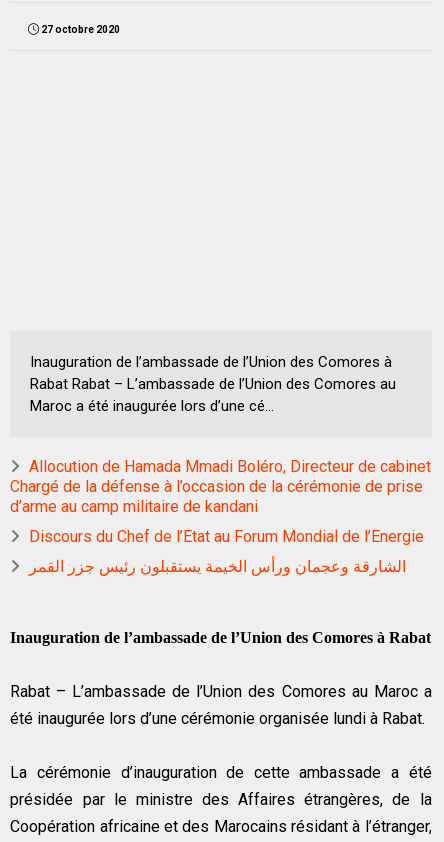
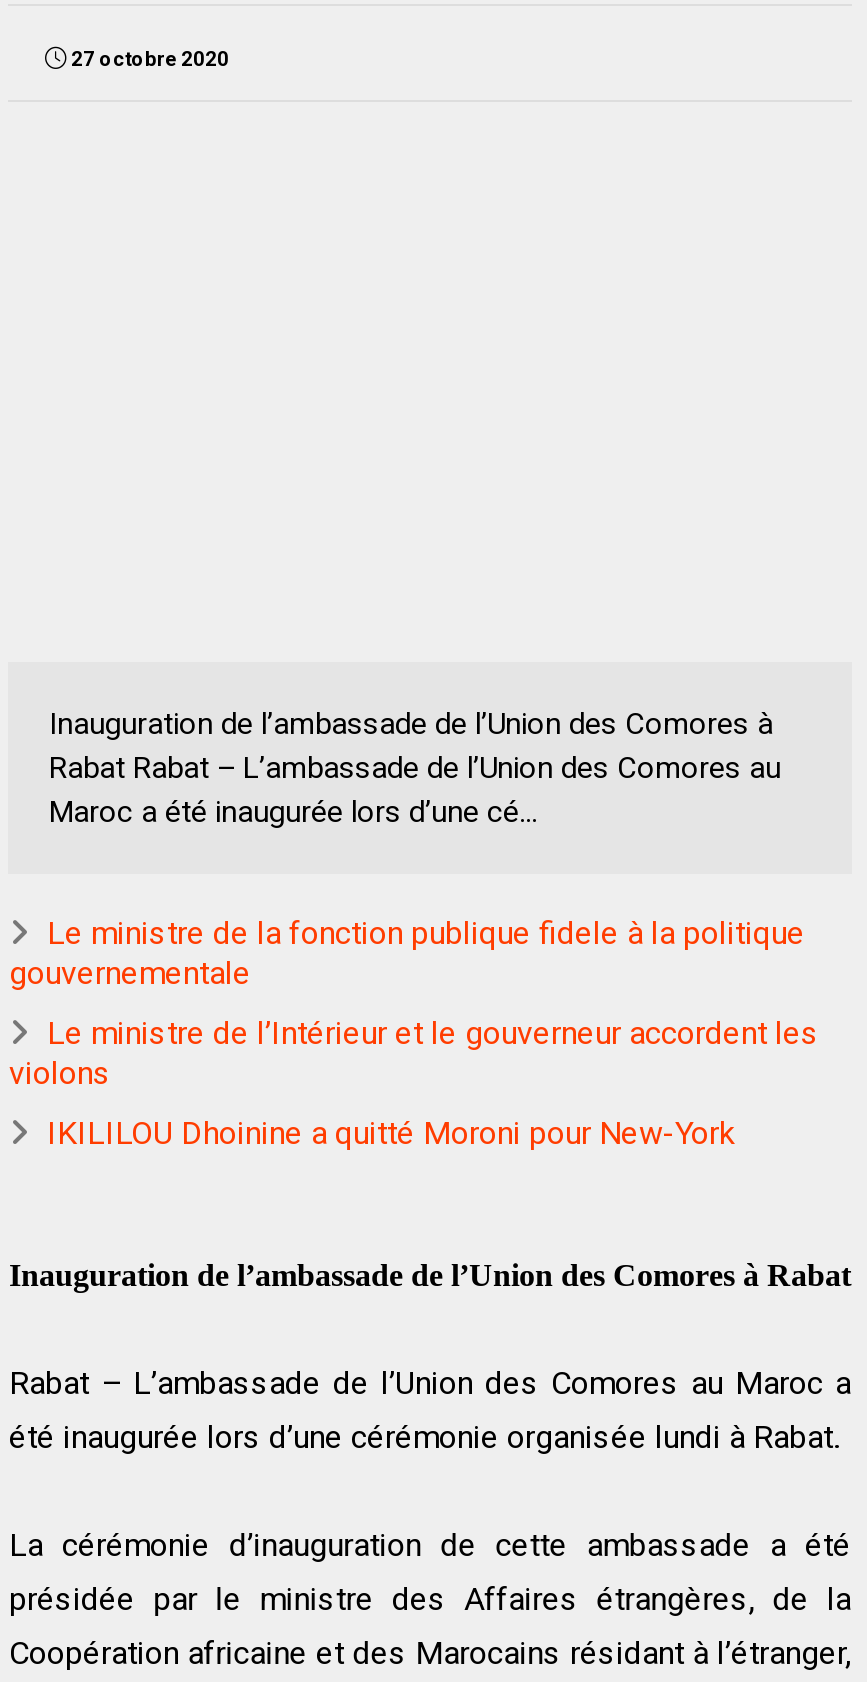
- Allocution de Hamada Mmadi Boléro, Directeur de cabinet
- Chargé de la défense à l’occasion de la cérémonie de prise
- d’arme au camp militaire de kandani
+ Le ministre de la fonction publique fidele à la politique
+ gouvernementale

- Discours du Chef de l’Etat au Forum Mondial de l’Energie
+ Le ministre de l’Intérieur et le gouverneur accordent les
+ violons

- الشارقة وعجمان ورأس الخيمة يستقبلون رئيس جزر القمر
+ IKILILOU Dhoinine a quitté Moroni pour New-York
